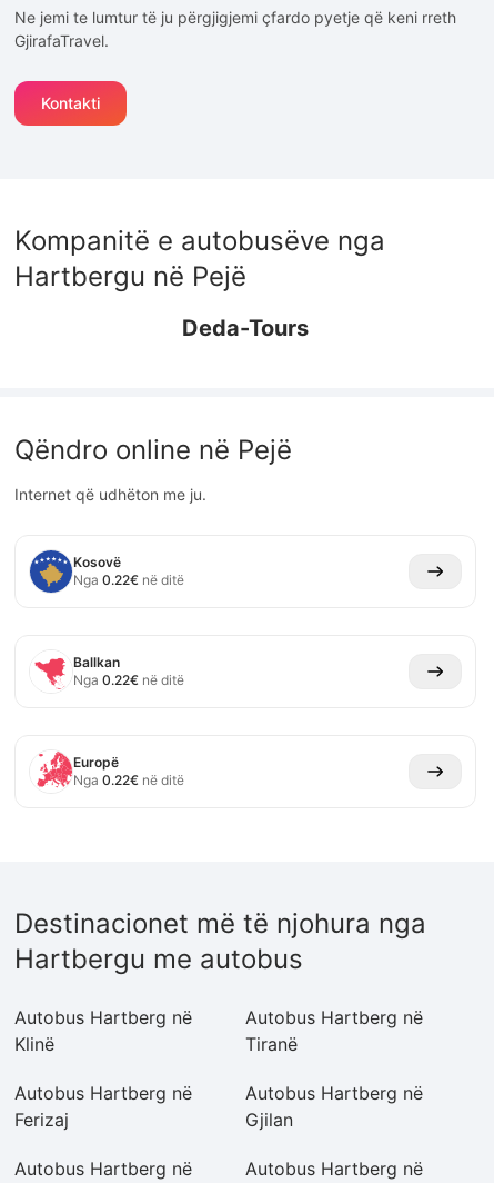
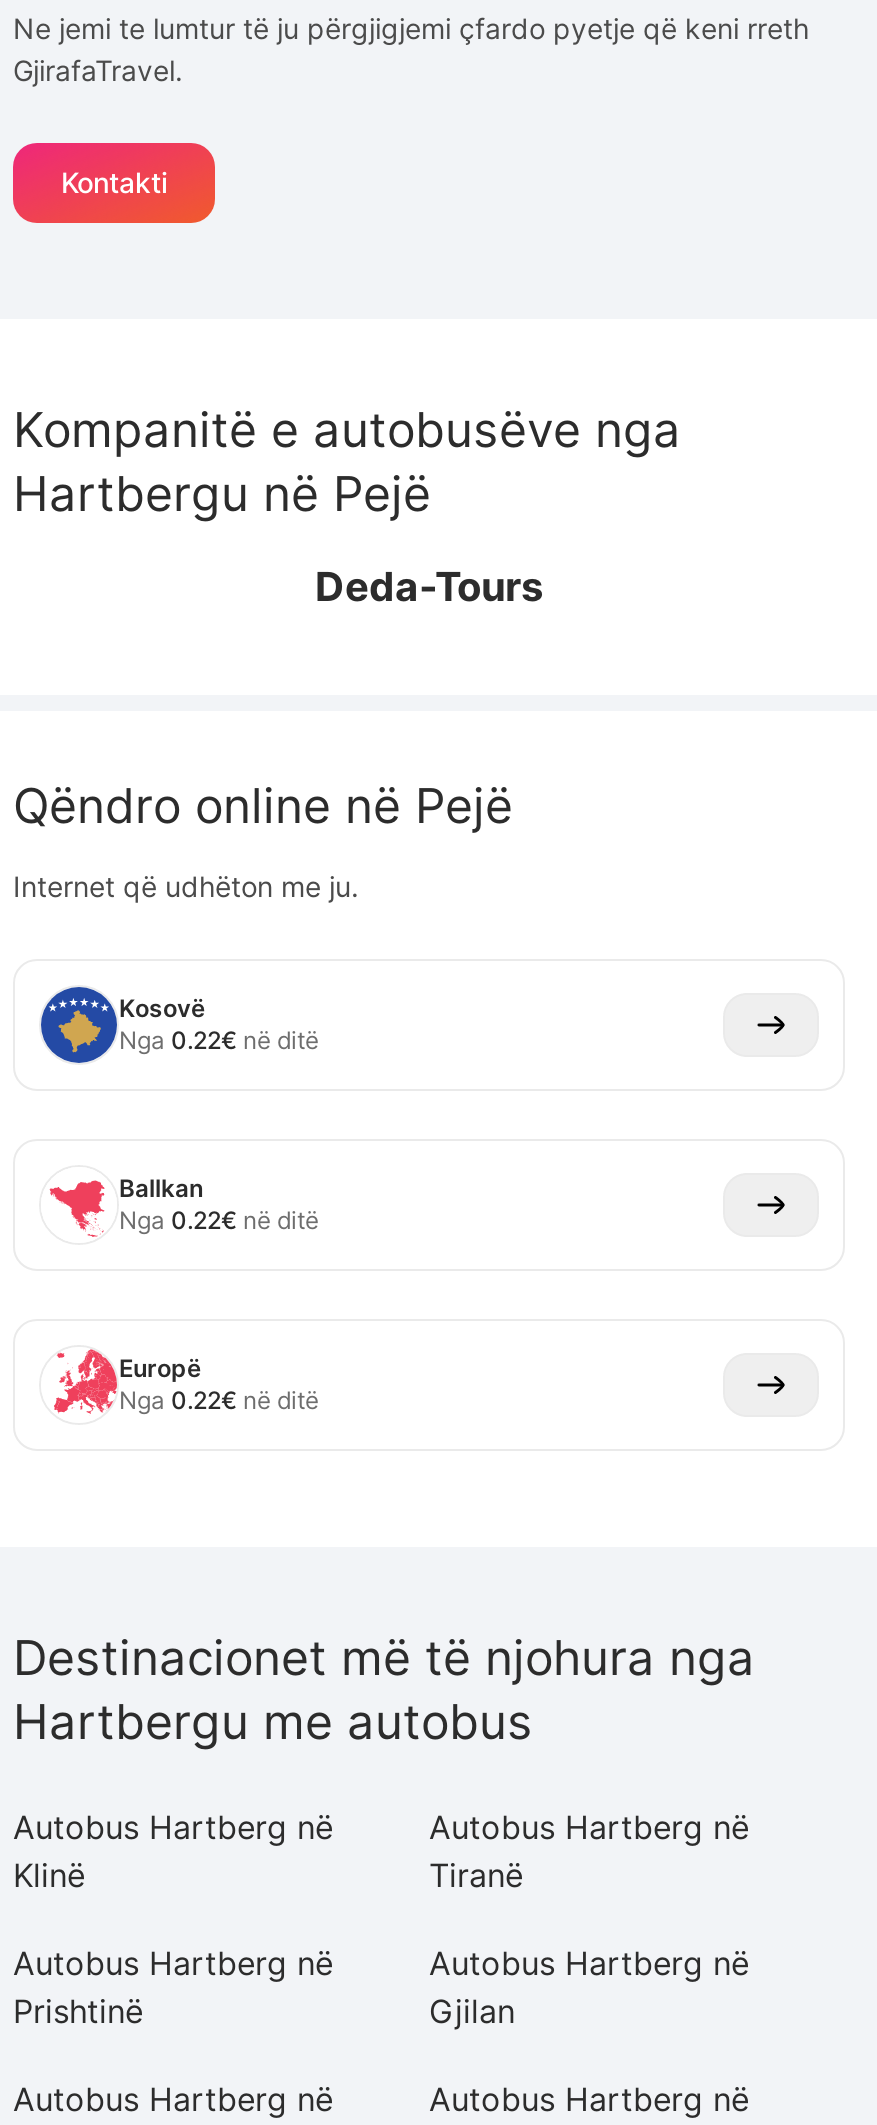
- Ferizaj
+ Prishtinë
